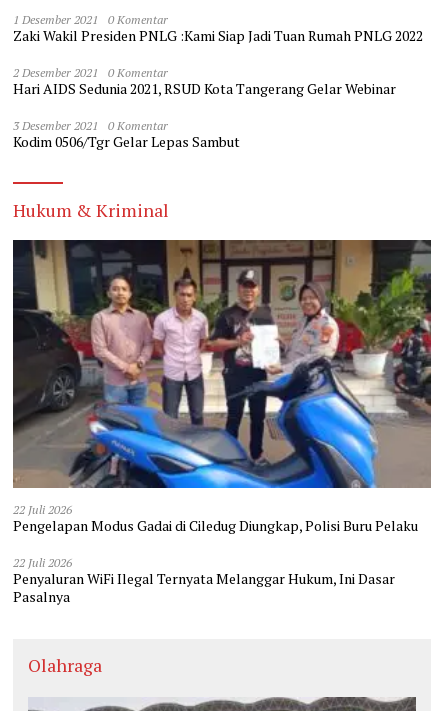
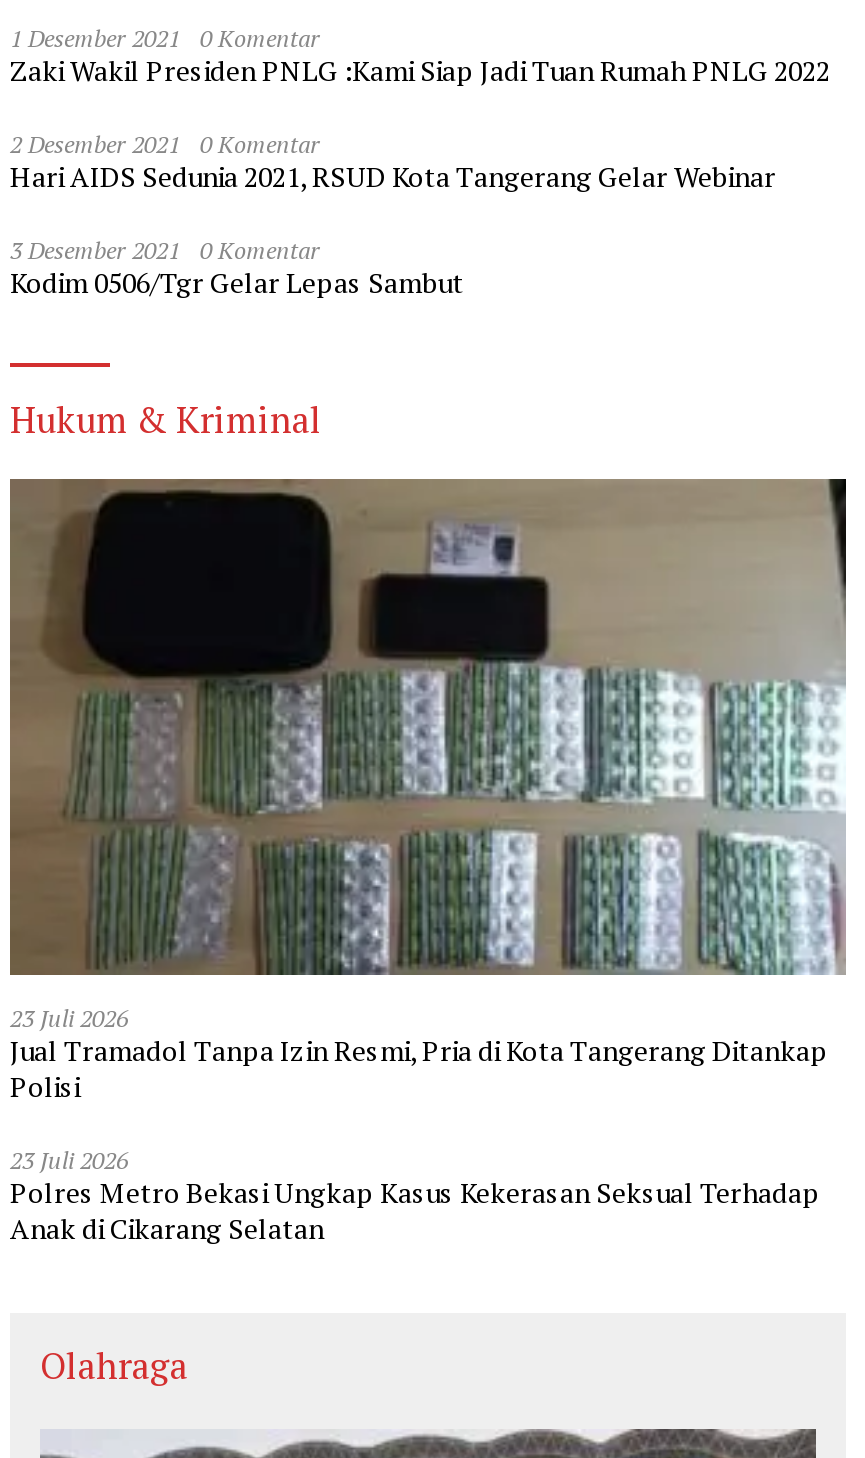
- [image]
- 22 Juli 2026
- Pengelapan Modus Gadai di Ciledug Diungkap, Polisi Buru Pelaku
+ [image]
+ 23 Juli 2026
+ Jual Tramadol Tanpa Izin Resmi, Pria di Kota Tangerang Ditankap
+ Polisi

- 22 Juli 2026
- Penyaluran WiFi Ilegal Ternyata Melanggar Hukum, Ini Dasar
- Pasalnya
+ 23 Juli 2026
+ Polres Metro Bekasi Ungkap Kasus Kekerasan Seksual Terhadap
+ Anak di Cikarang Selatan
